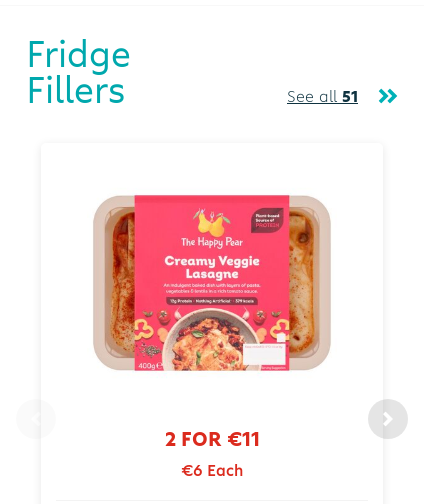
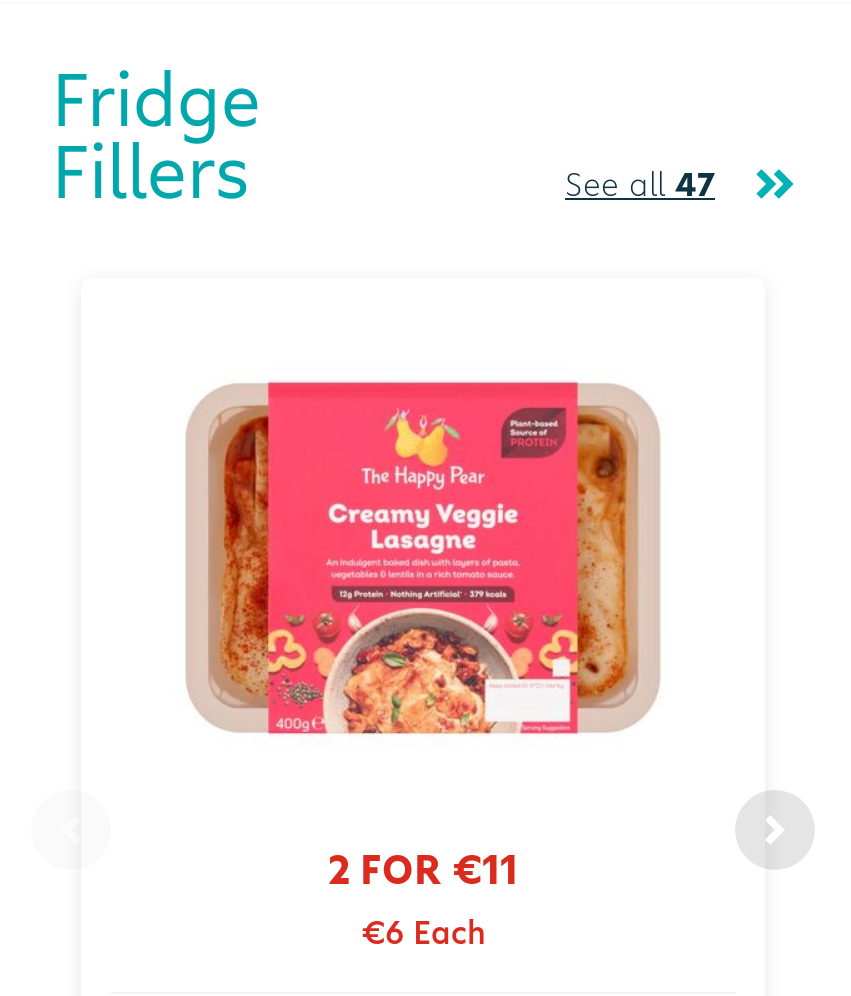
- See all 51
+ See all 47
